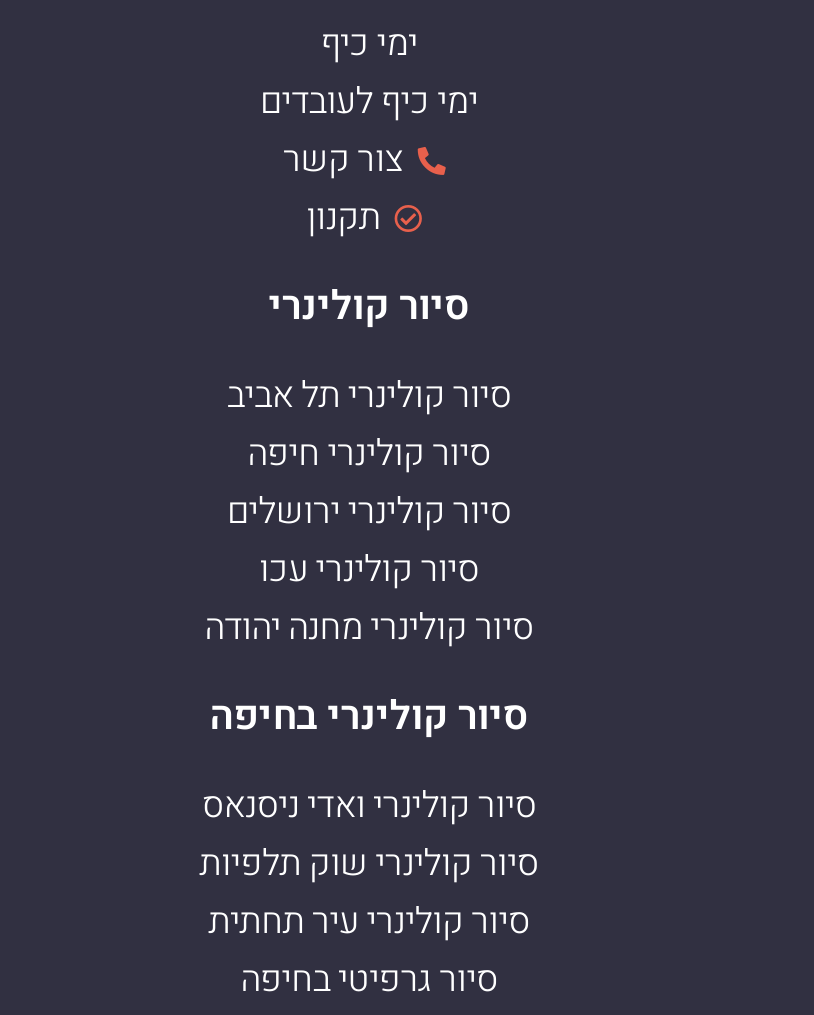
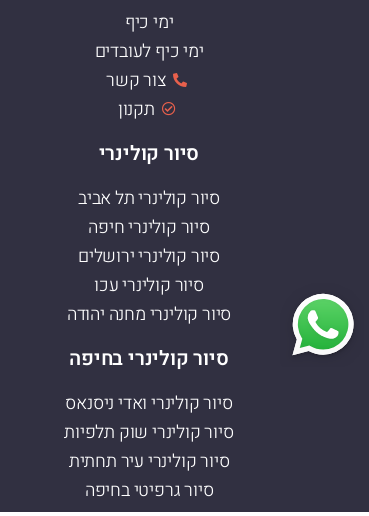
+ [image]
